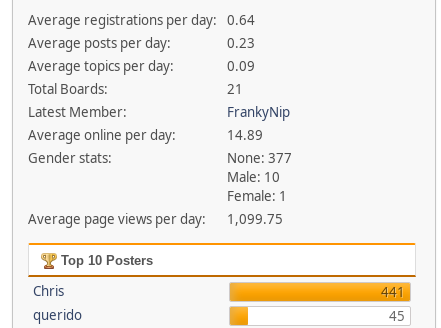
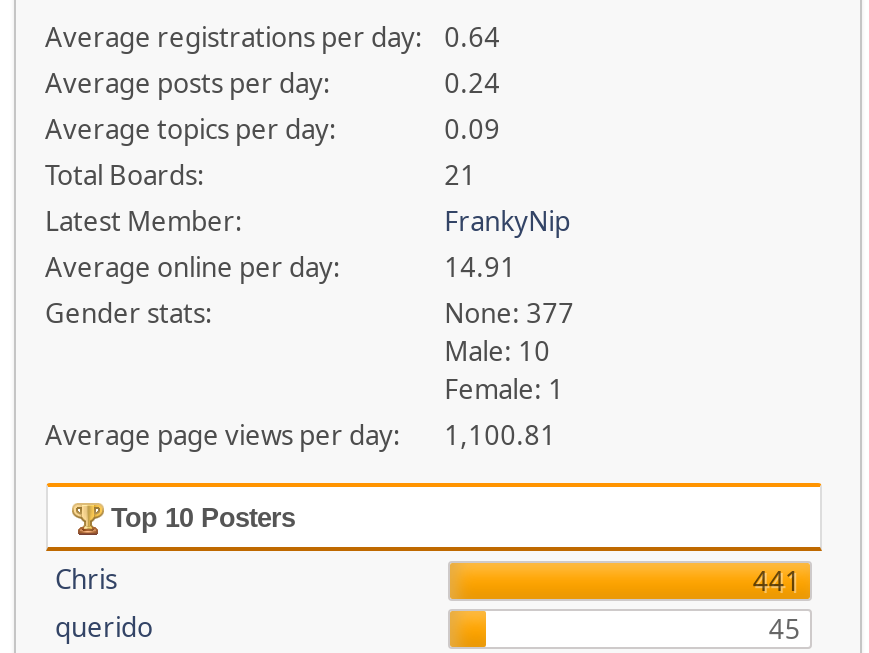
- 0.23
+ 0.24

- 14.89
+ 14.91

- Average page views per day: 1,099.75
+ Average page views per day: 1,100.81
